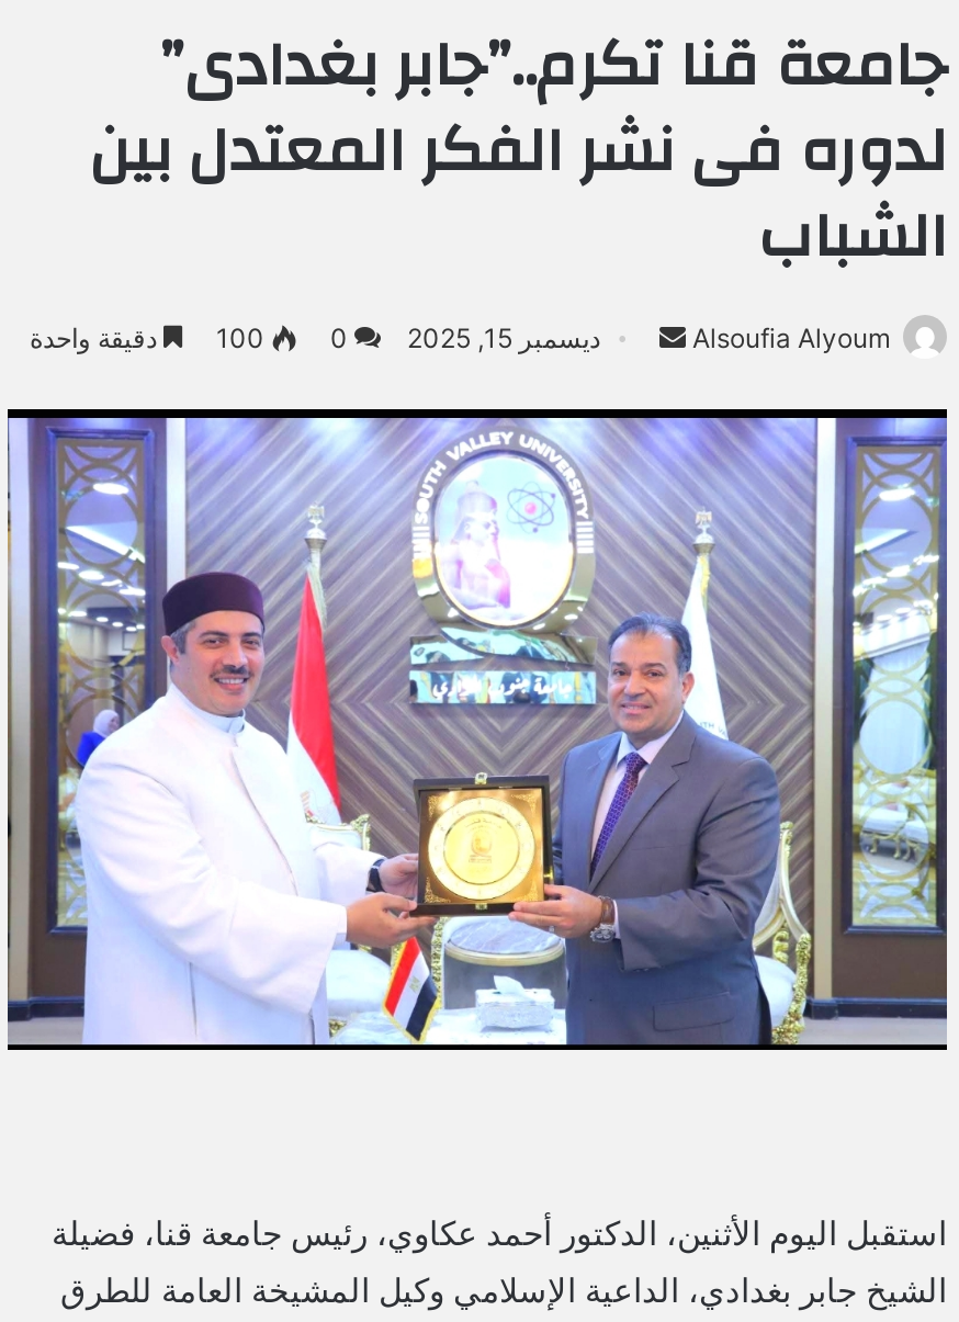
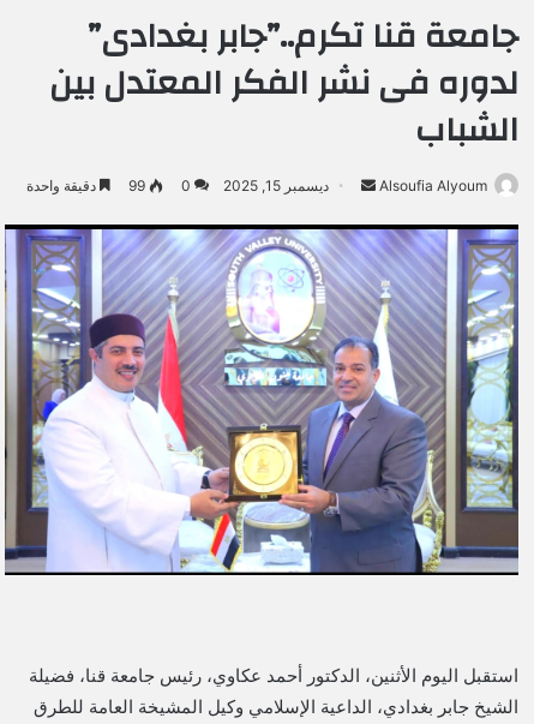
- 0 100 دقيقة واحدة
+ 0 99 دقيقة واحدة
